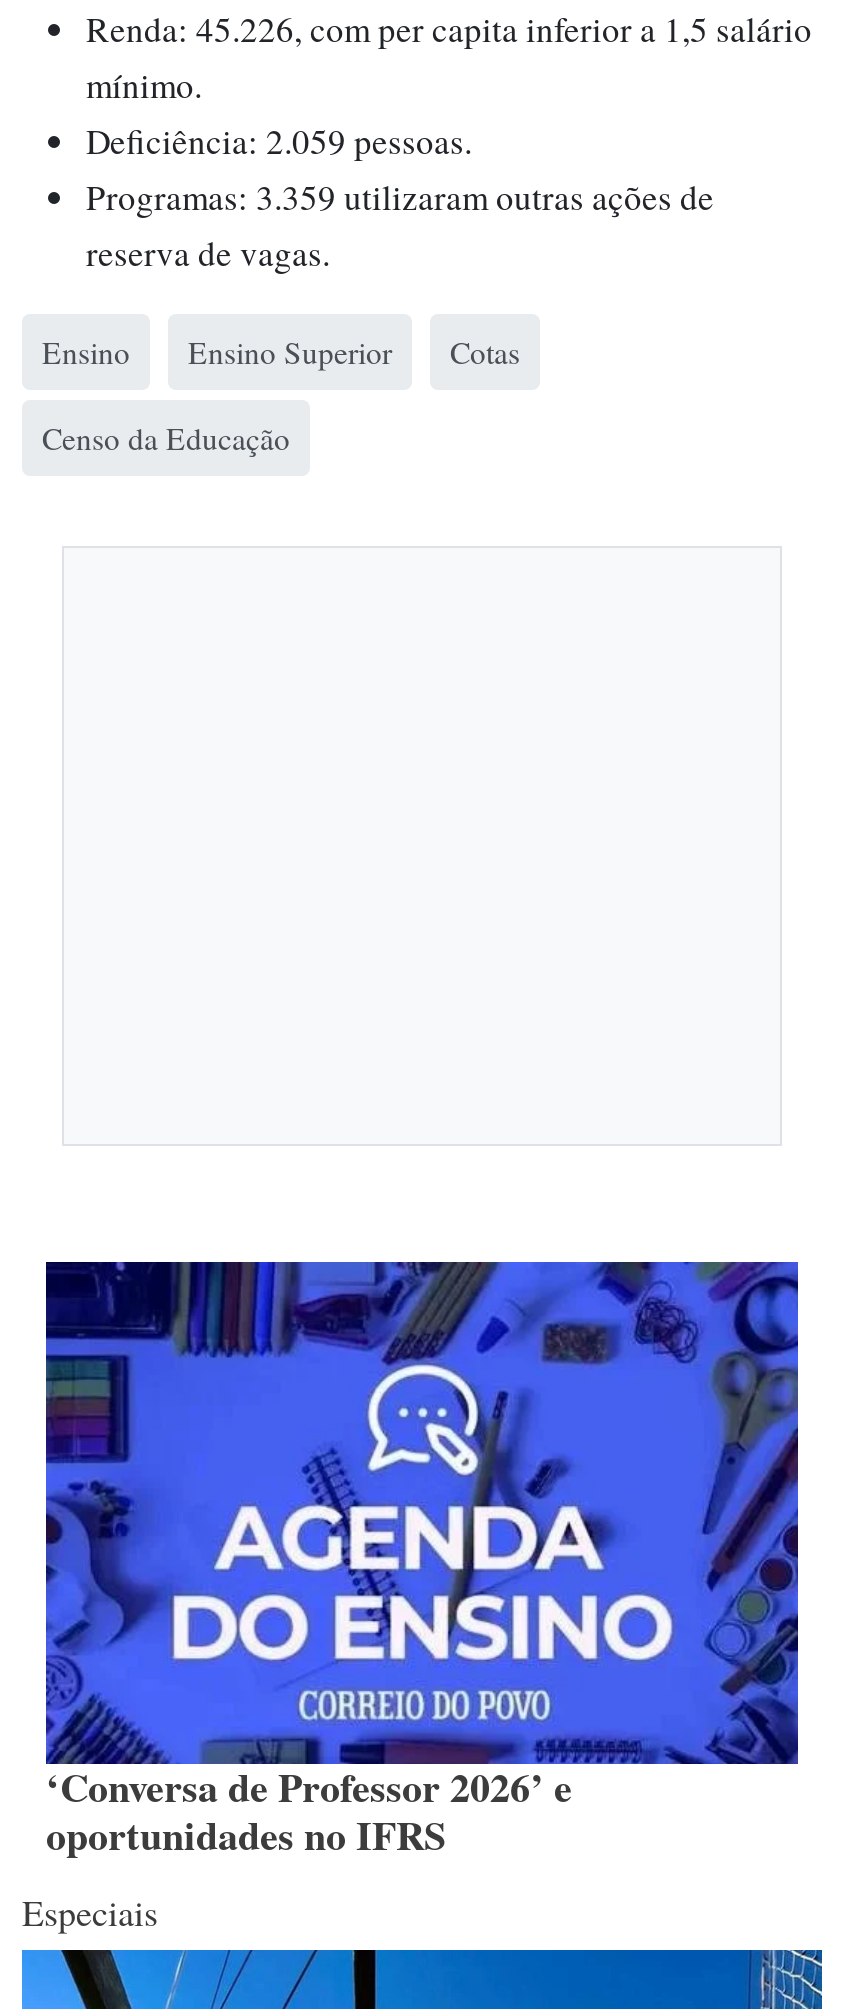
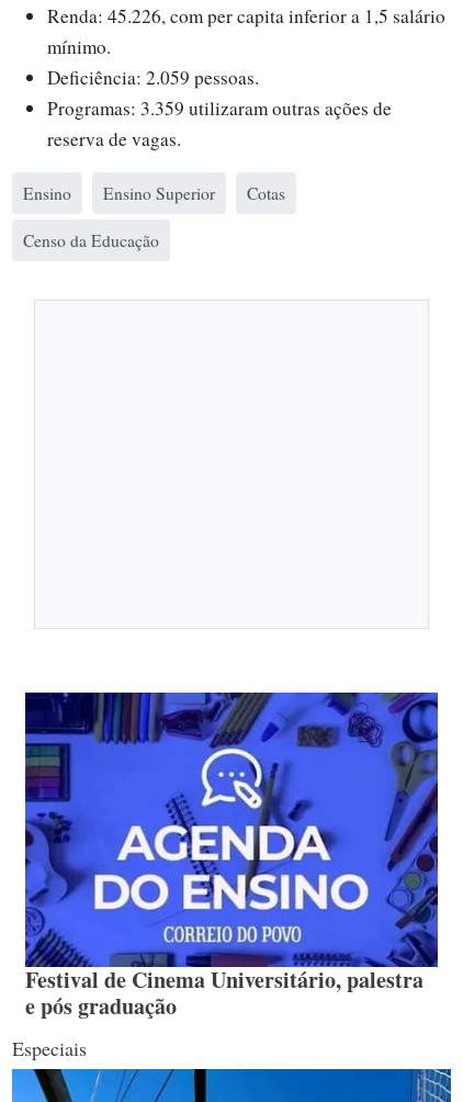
- ‘Conversa de Professor 2026’ e
- oportunidades no IFRS
+ Festival de Cinema Universitário, palestra
+ e pós graduação
